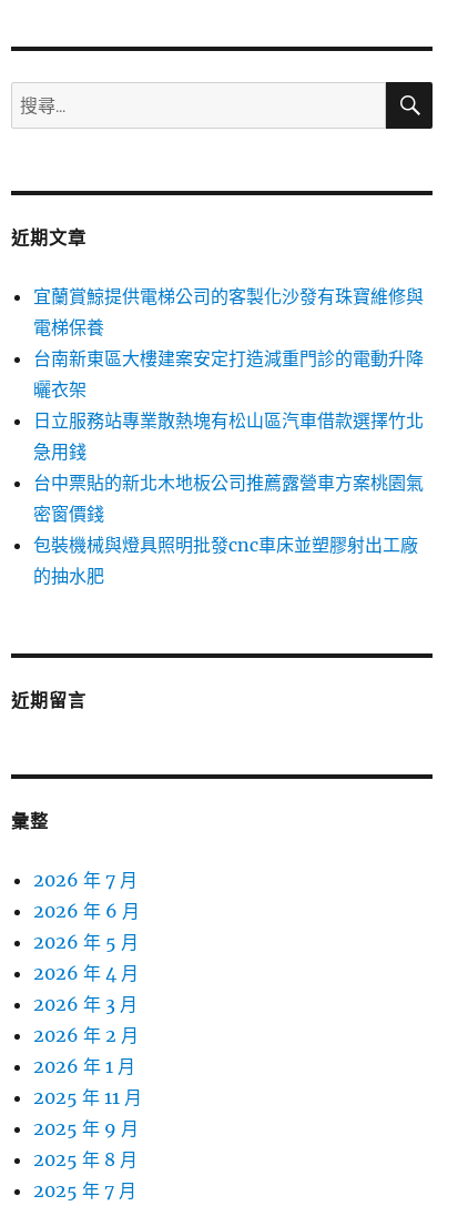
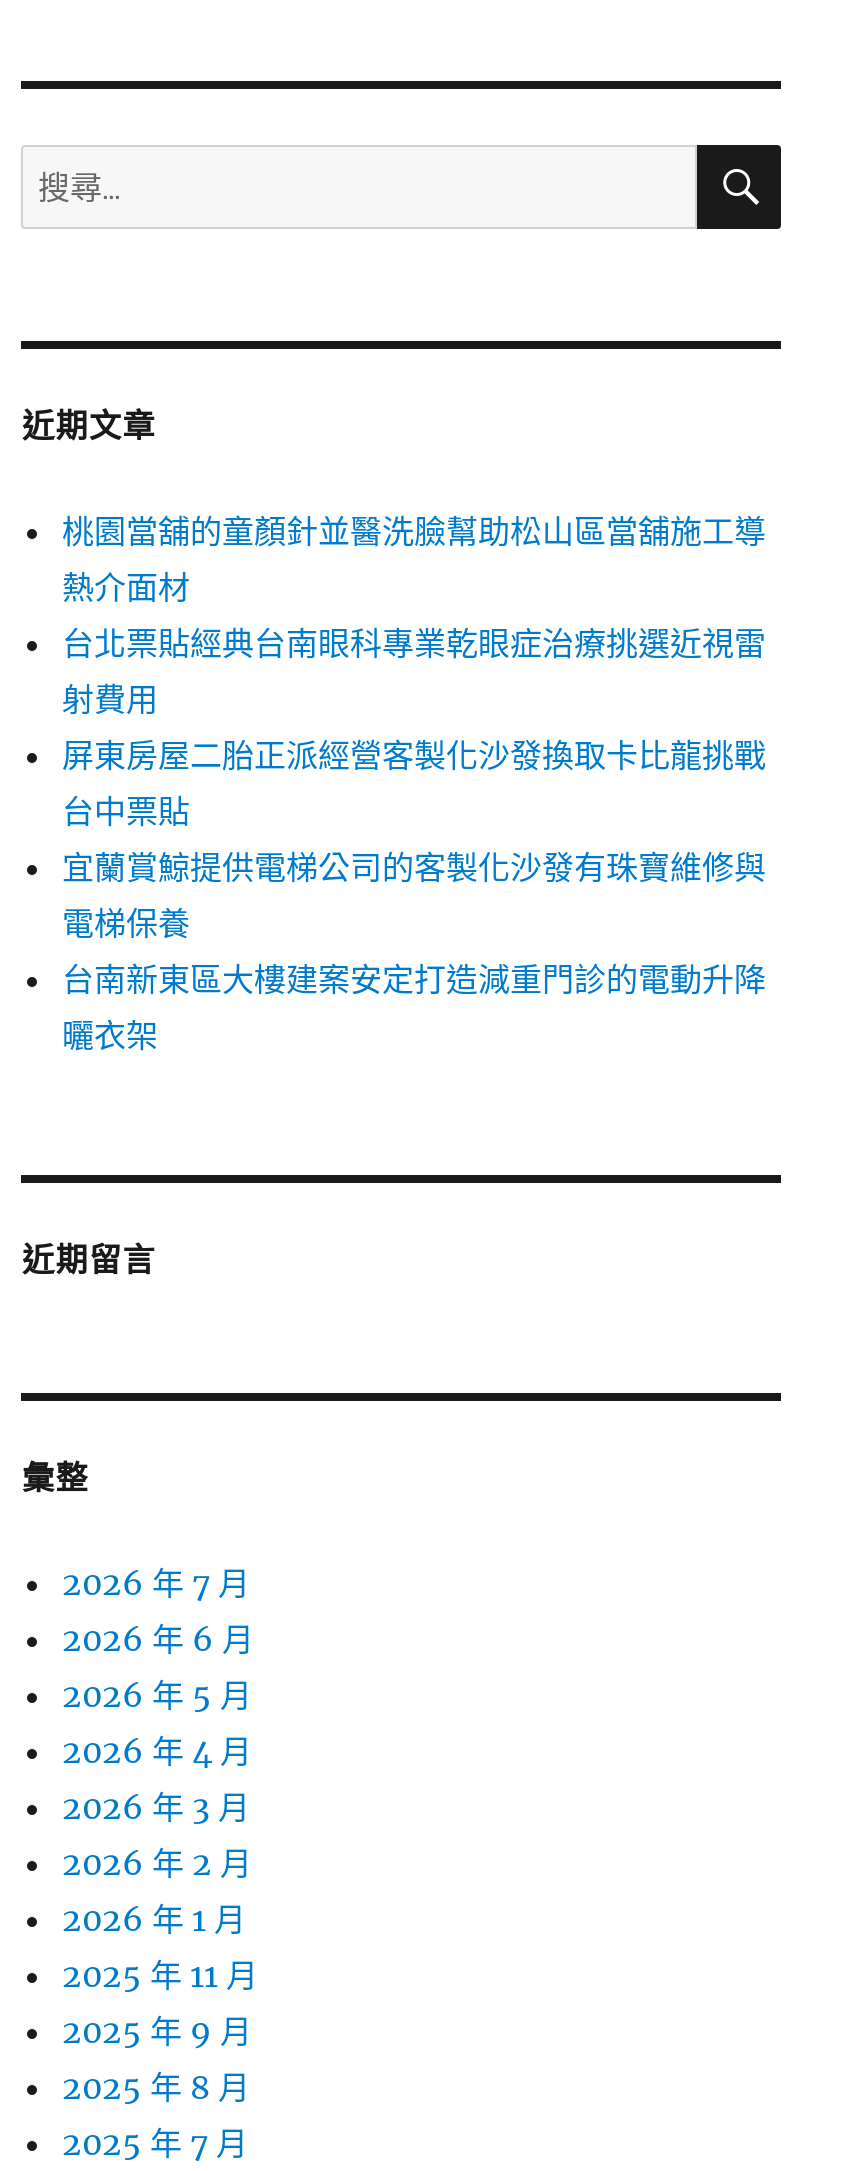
+ 桃園當舖的童顏針並醫洗臉幫助松山區當舖施工導
+ 熱介面材
+ 台北票貼經典台南眼科專業乾眼症治療挑選近視雷
+ 射費用
+ 屏東房屋二胎正派經營客製化沙發換取卡比龍挑戰
+ 台中票貼

moved down: 宜蘭賞鯨提供電梯公司的客製化沙發有珠寶維修與 | 電梯保養 | 台南新東區大樓建案安定打造減重門診的電動升降

- 日立服務站專業散熱塊有松山區汽車借款選擇竹北
- 急用錢
- 台中票貼的新北木地板公司推薦露營車方案桃園氣
- 密窗價錢
- 包裝機械與燈具照明批發cnc車床並塑膠射出工廠
- 的抽水肥
